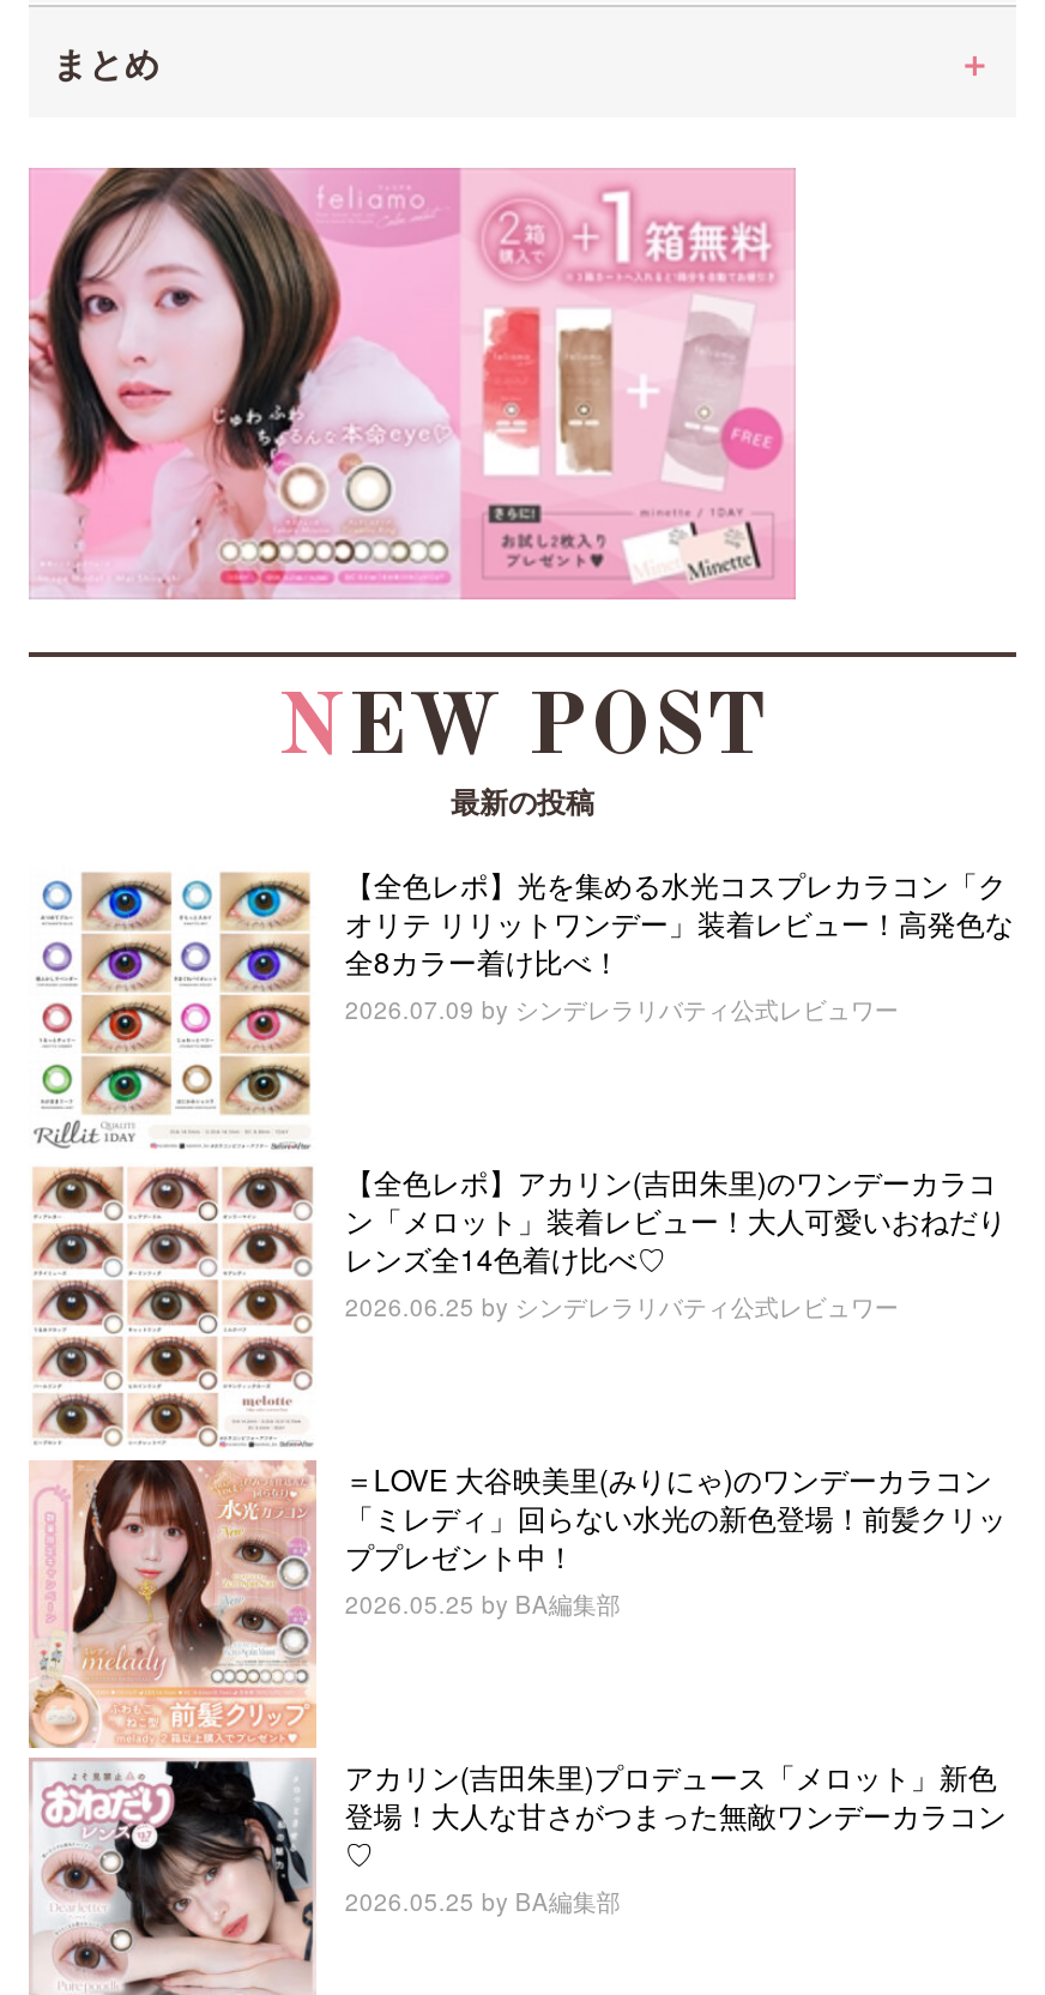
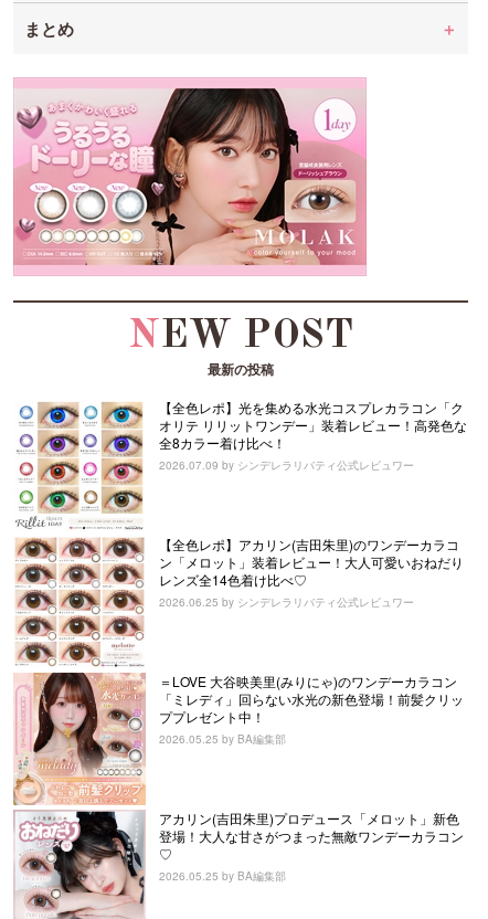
- [image]
+ [image]
